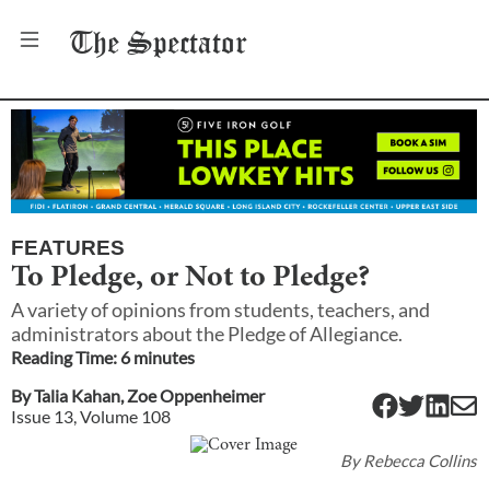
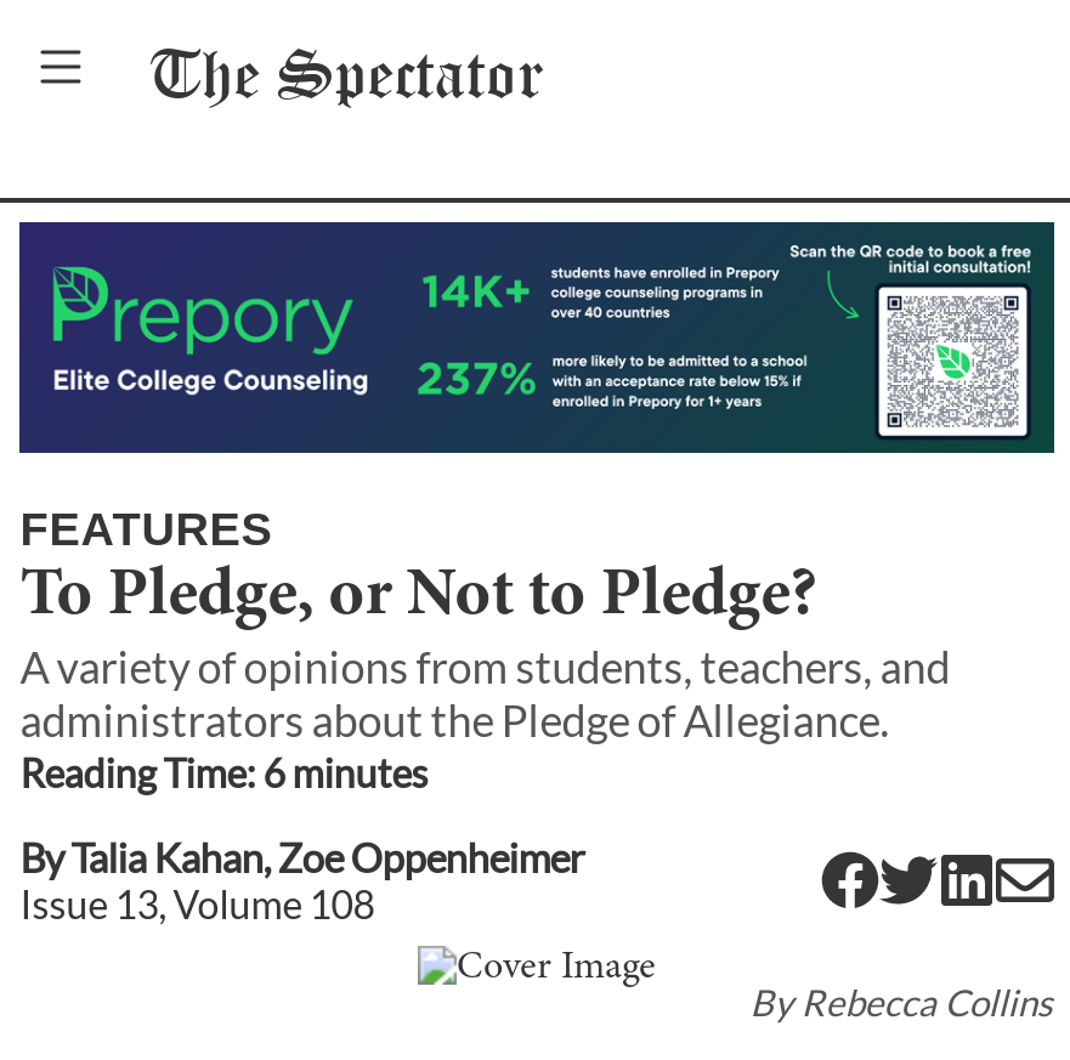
- [image]
+ [image]
